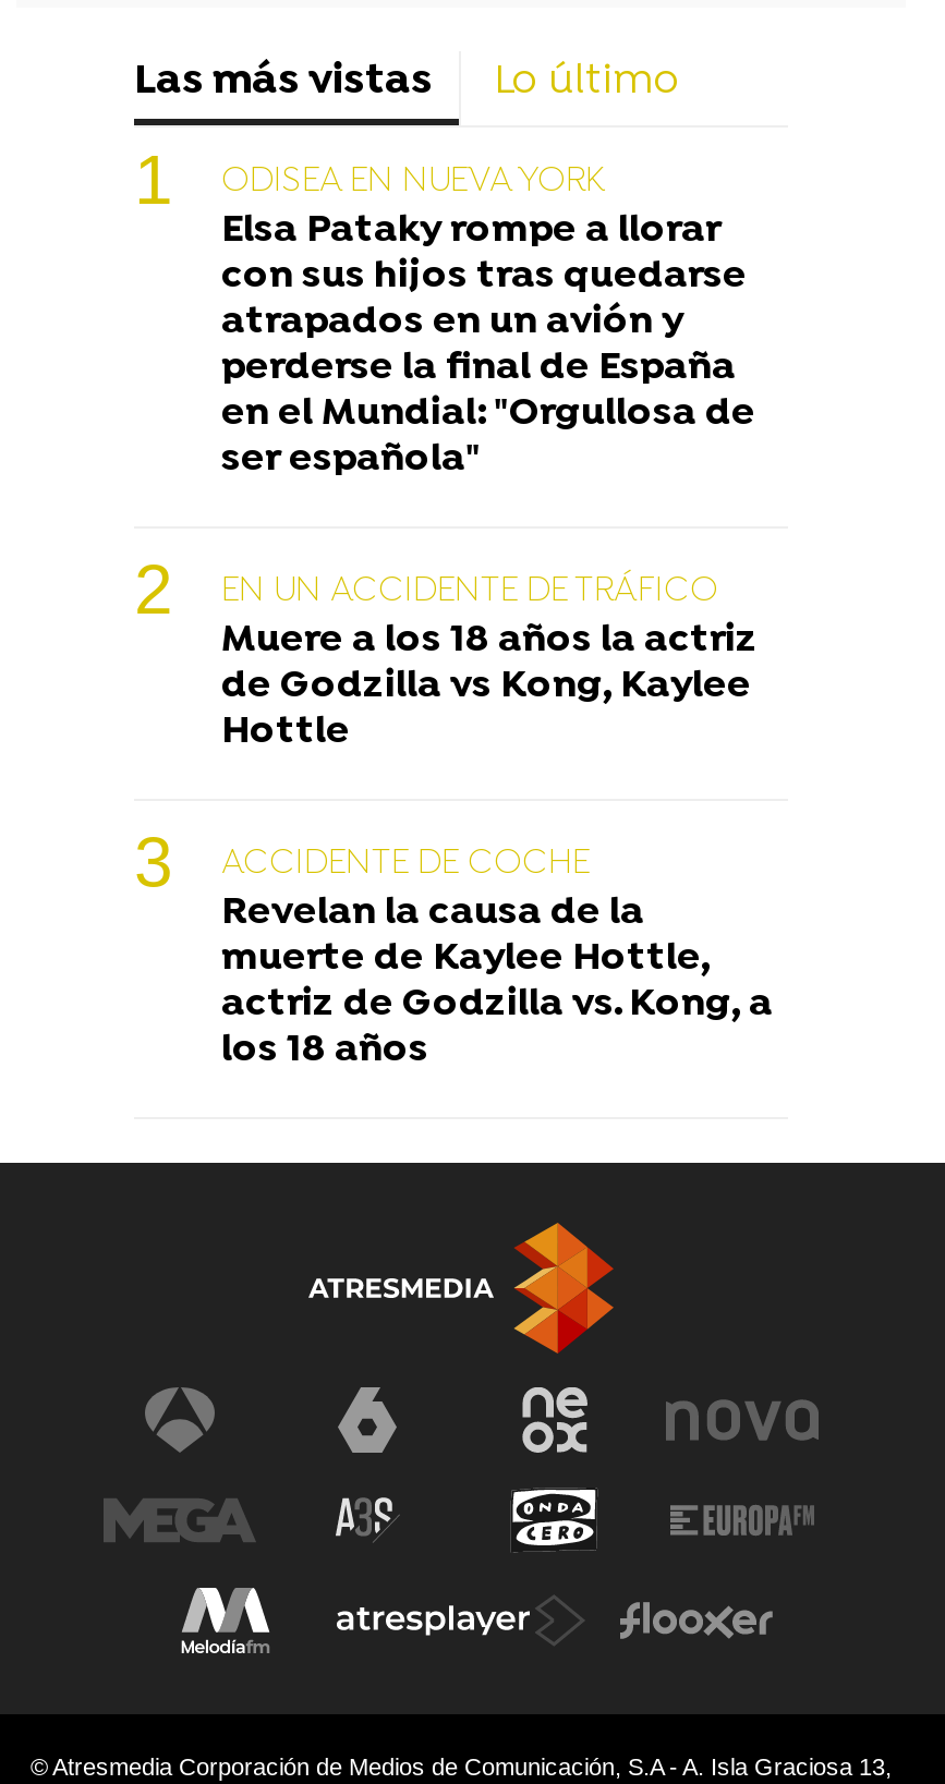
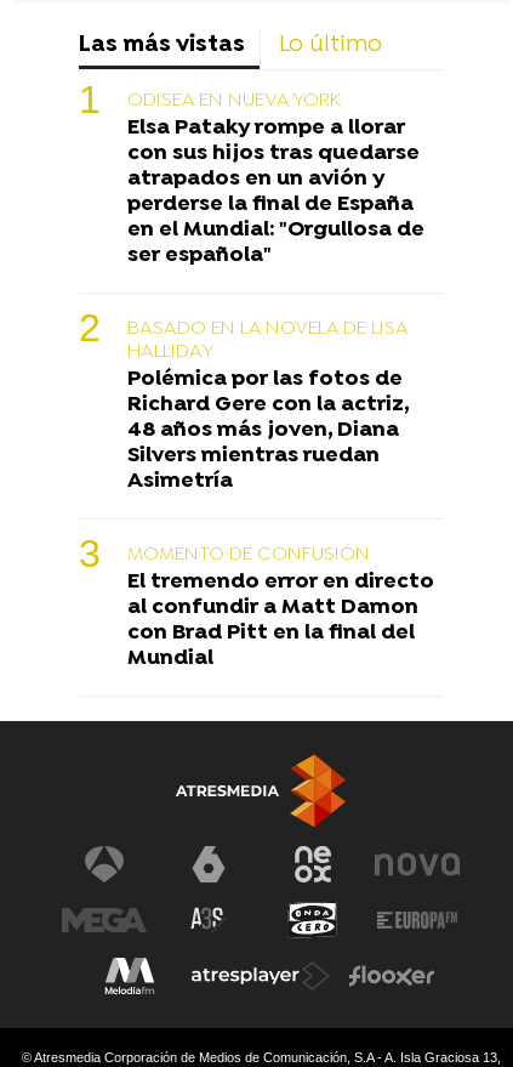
- EN UN ACCIDENTE DE TRÁFICO
- Muere a los 18 años la actriz
- de Godzilla vs Kong, Kaylee
- Hottle
+ BASADO EN LA NOVELA DE LISA
+ HALLIDAY
+ Polémica por las fotos de
+ Richard Gere con la actriz,
+ 48 años más joven, Diana
+ Silvers mientras ruedan
+ Asimetría

- ACCIDENTE DE COCHE
- Revelan la causa de la
- muerte de Kaylee Hottle,
- actriz de Godzilla vs. Kong, a
- los 18 años
+ MOMENTO DE CONFUSIÓN
+ El tremendo error en directo
+ al confundir a Matt Damon
+ con Brad Pitt en la final del
+ Mundial
